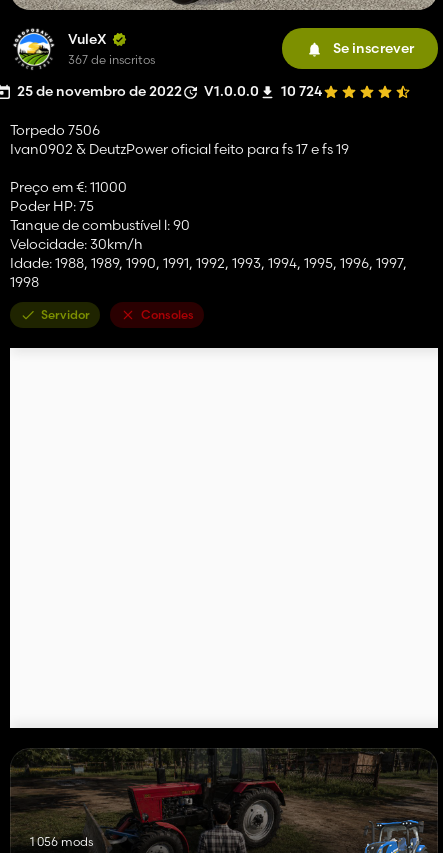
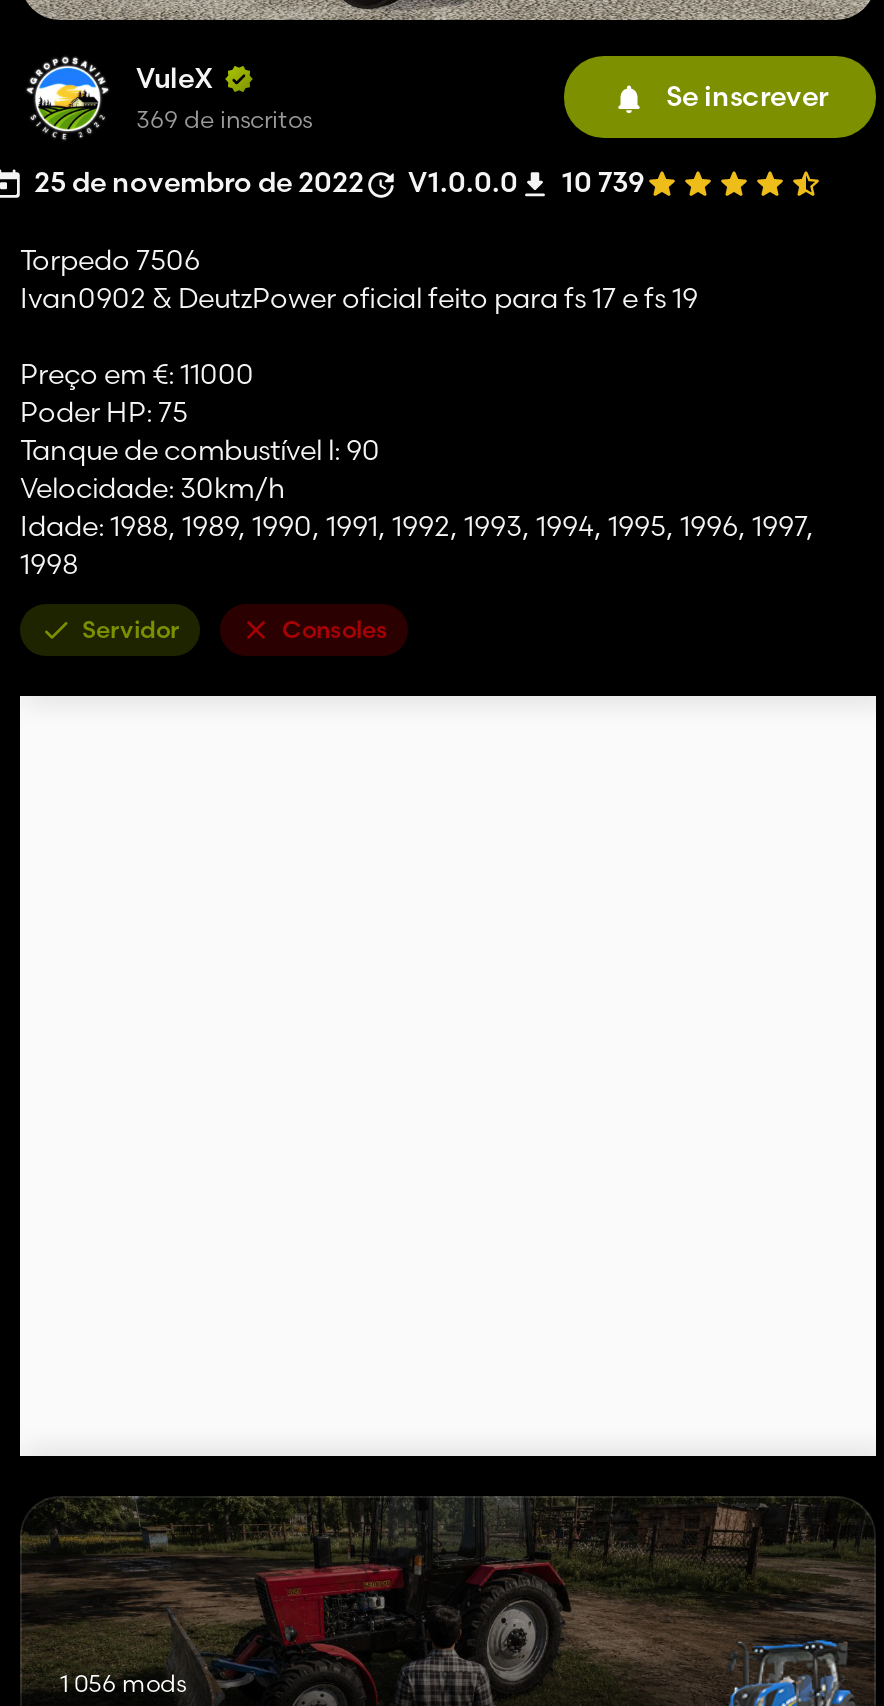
- 367 de inscritos
+ 369 de inscritos

- 25 de novembro de 2022 V1.0.0.0 10 724
+ 25 de novembro de 2022 V1.0.0.0 10 739
